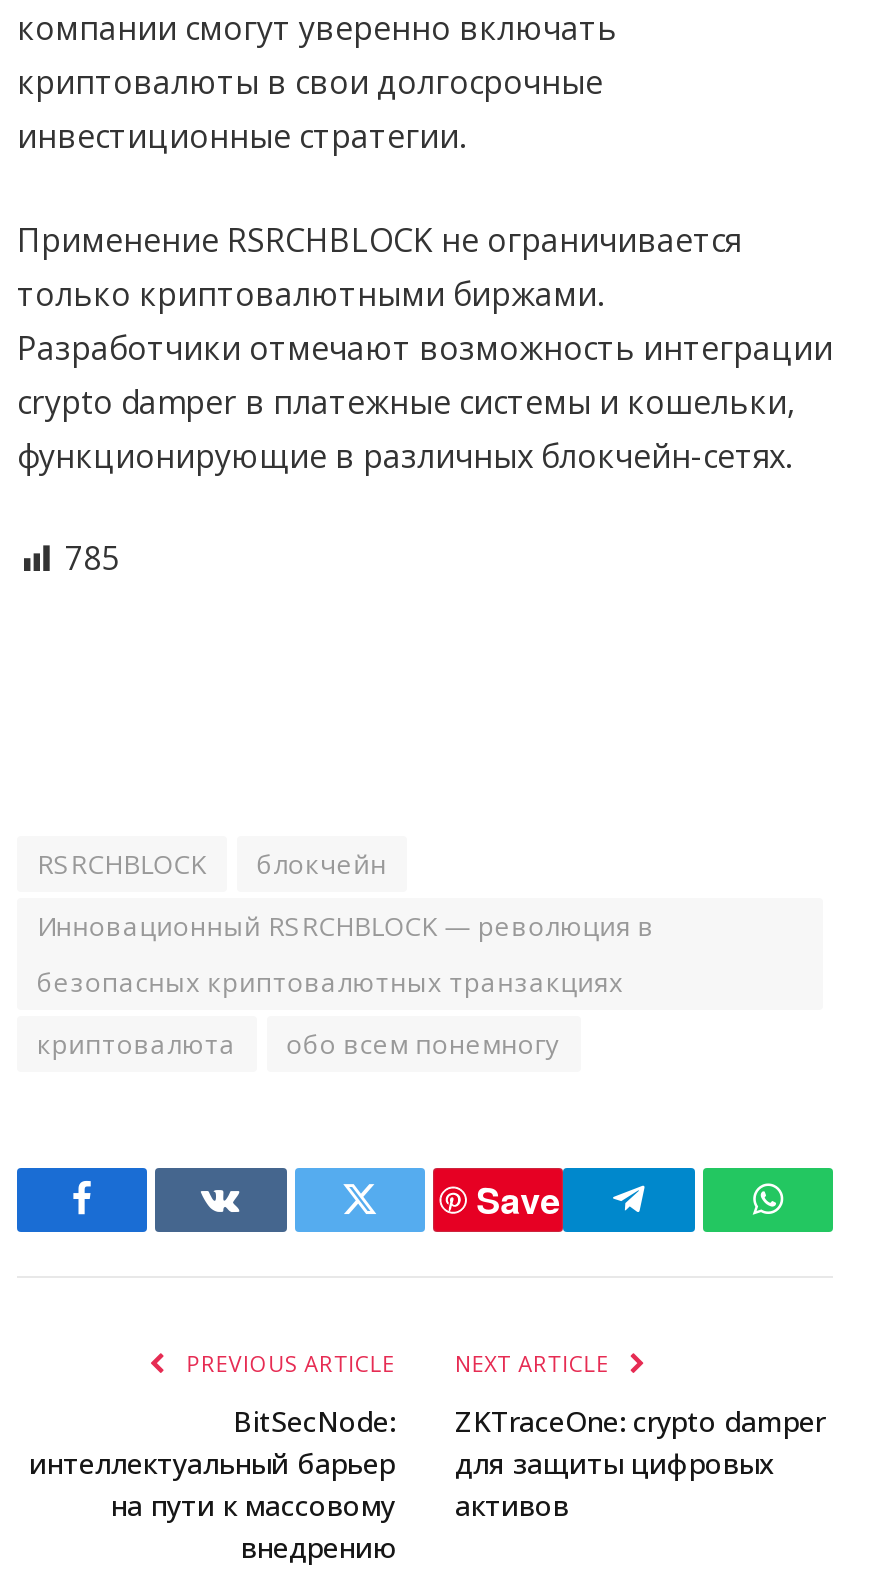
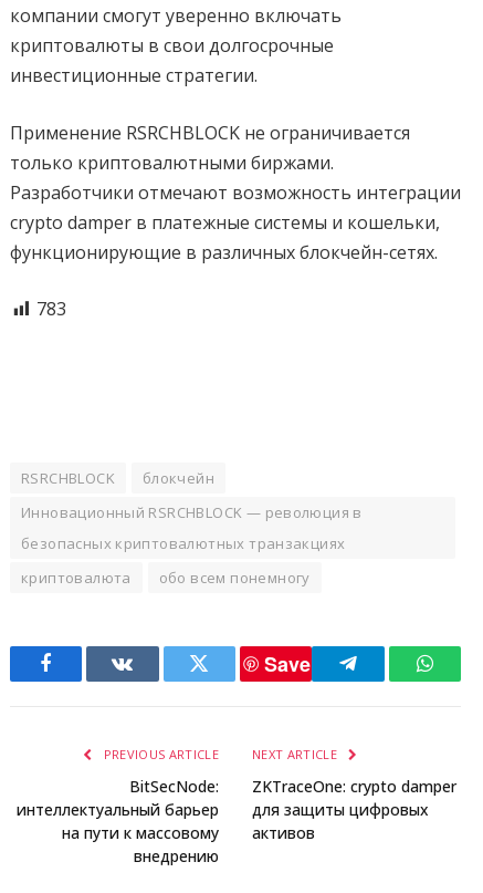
- 785
+ 783
